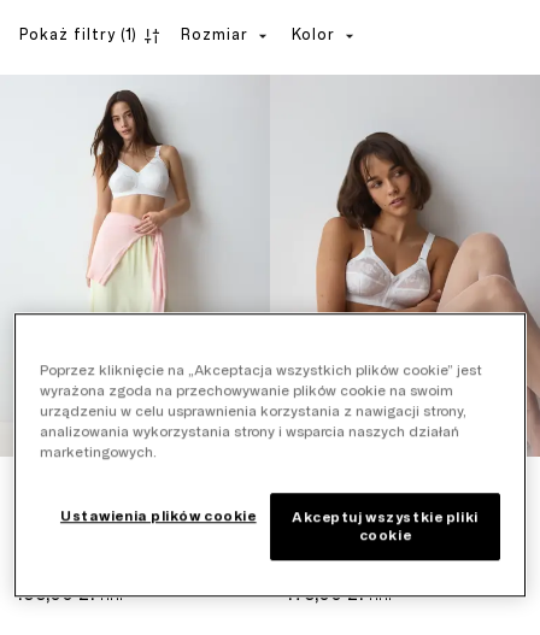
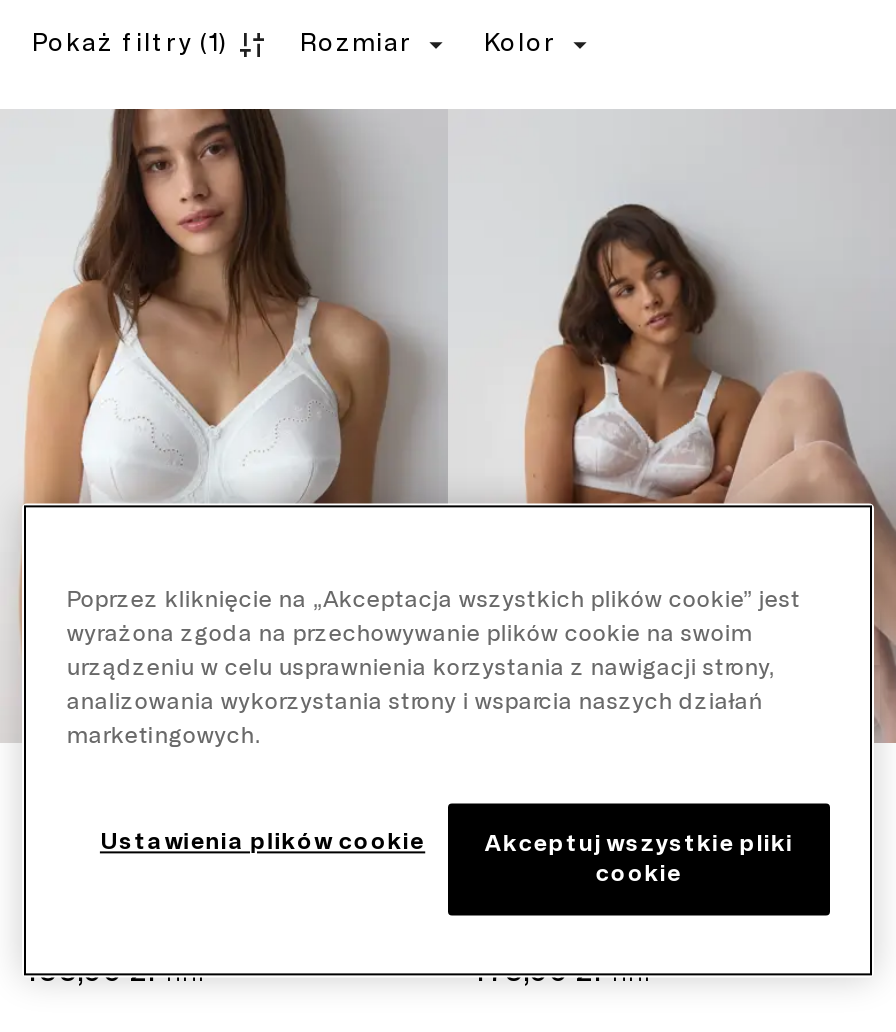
- [image]
+ [image]
